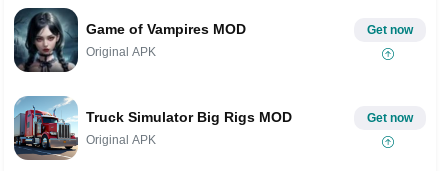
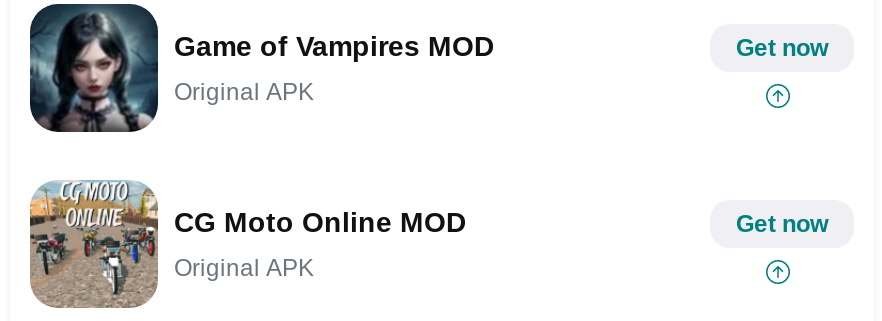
- [image]
- Truck Simulator Big Rigs MOD
+ [image]
+ CG Moto Online MOD
